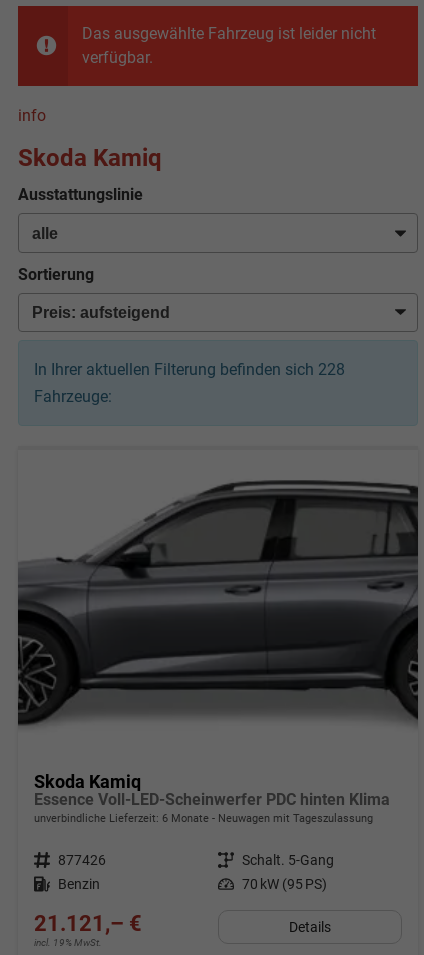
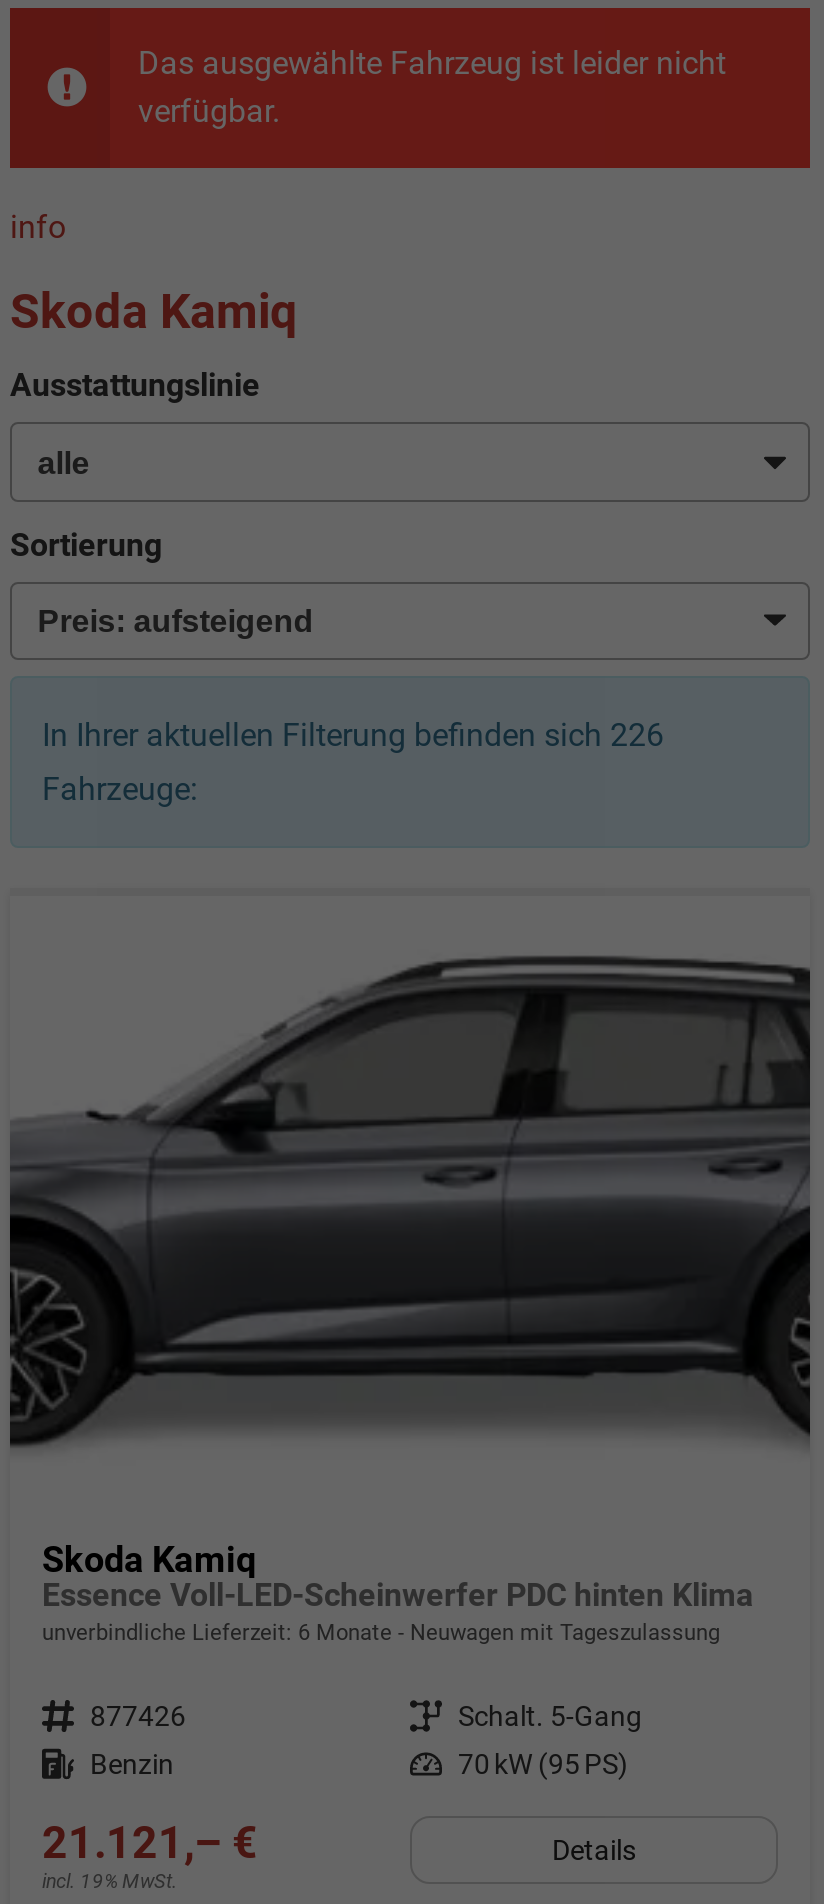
- In Ihrer aktuellen Filterung befinden sich 228
+ In Ihrer aktuellen Filterung befinden sich 226
